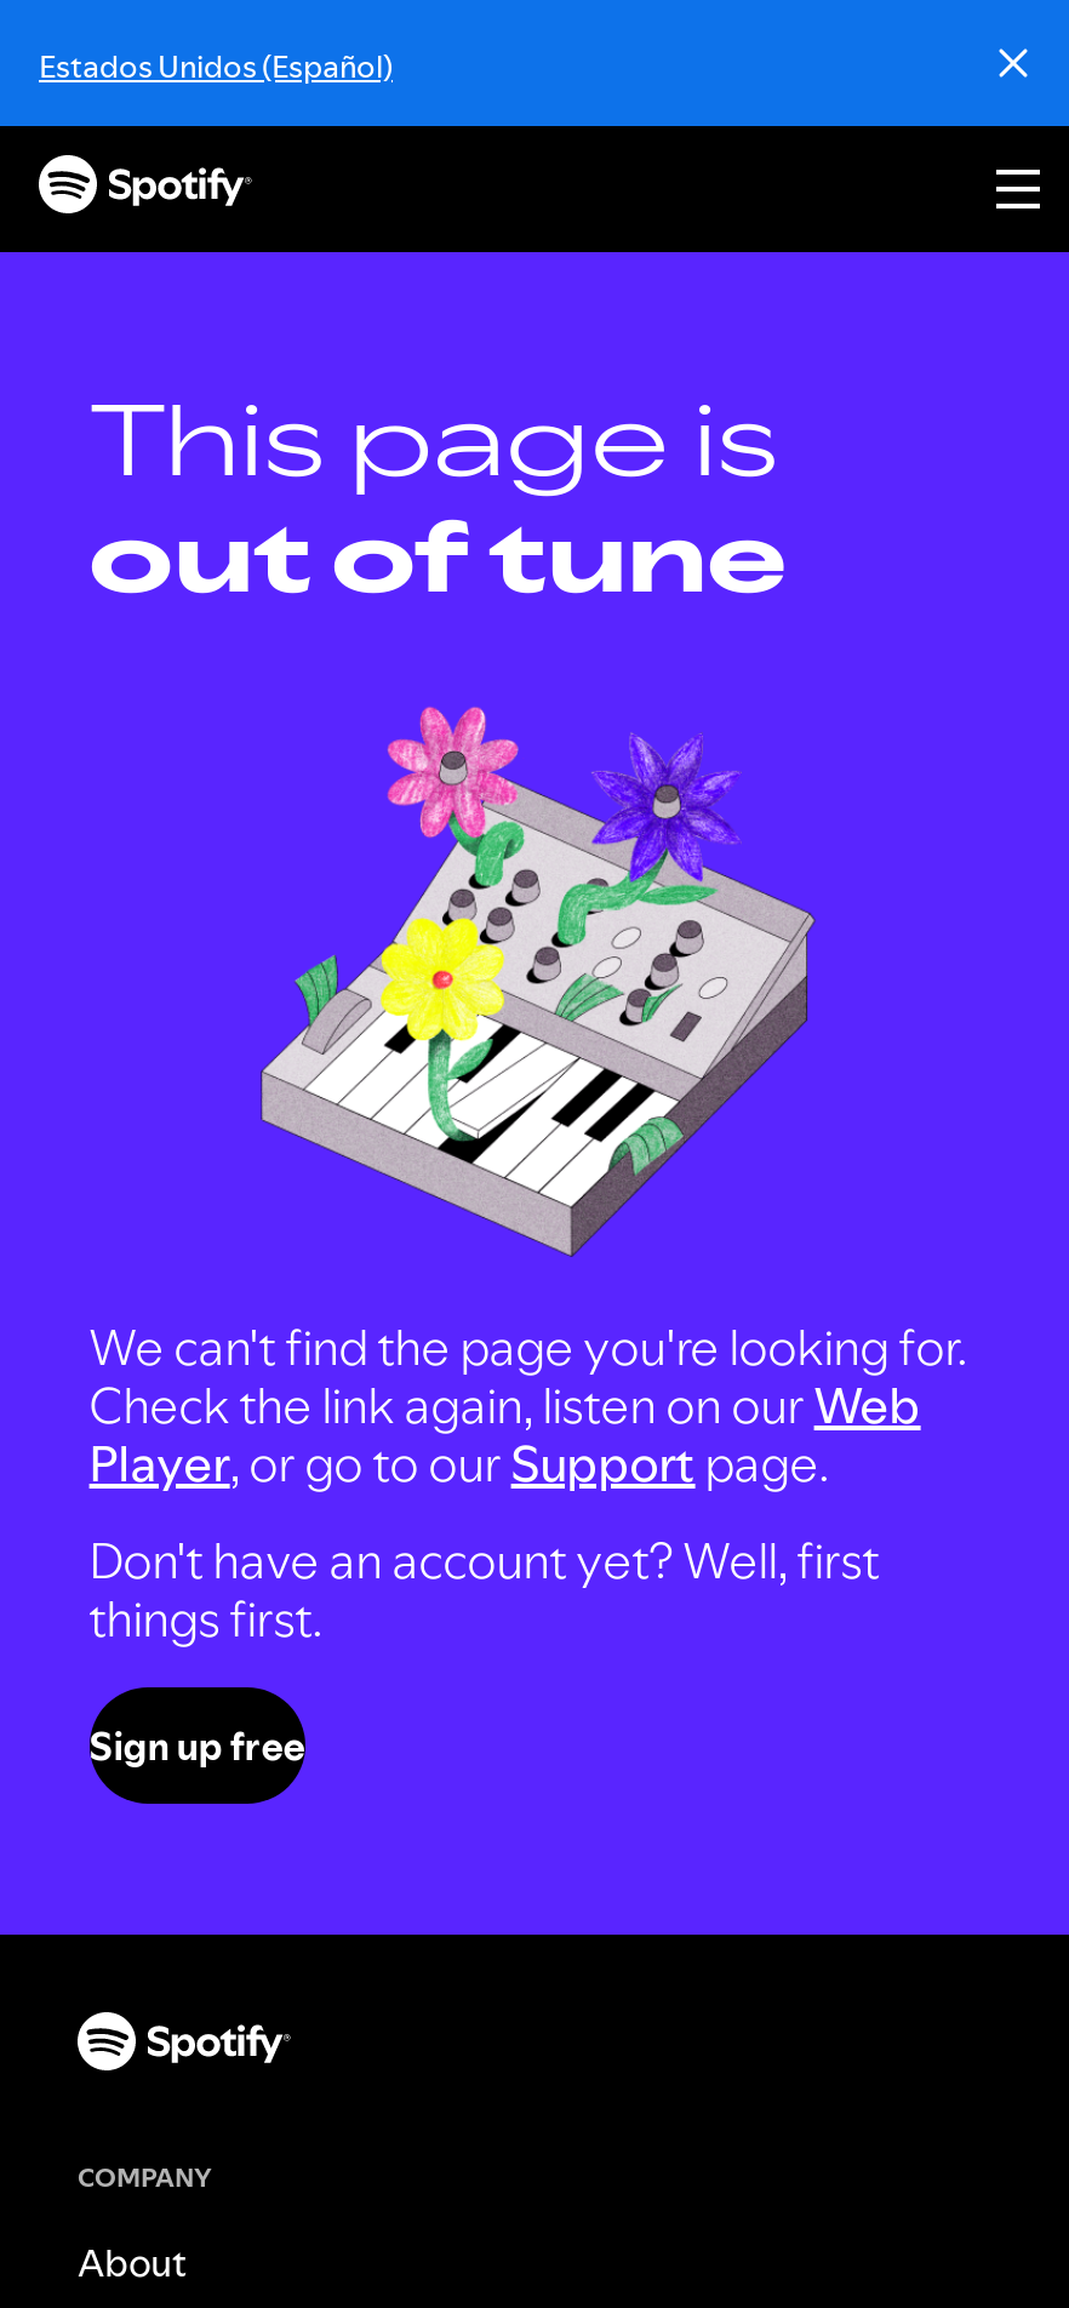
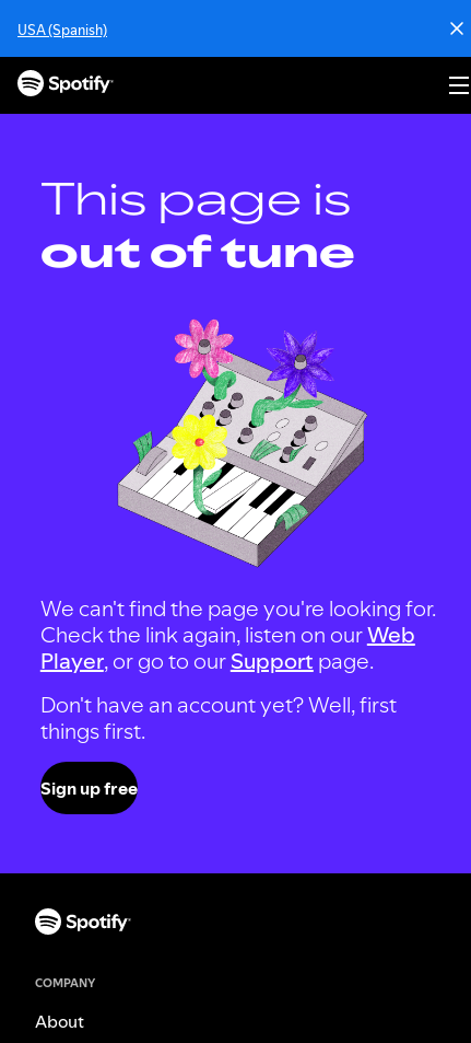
- Estados Unidos (Español)
+ USA (Spanish)
